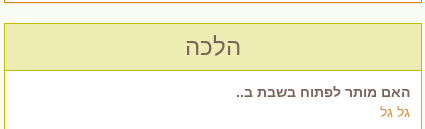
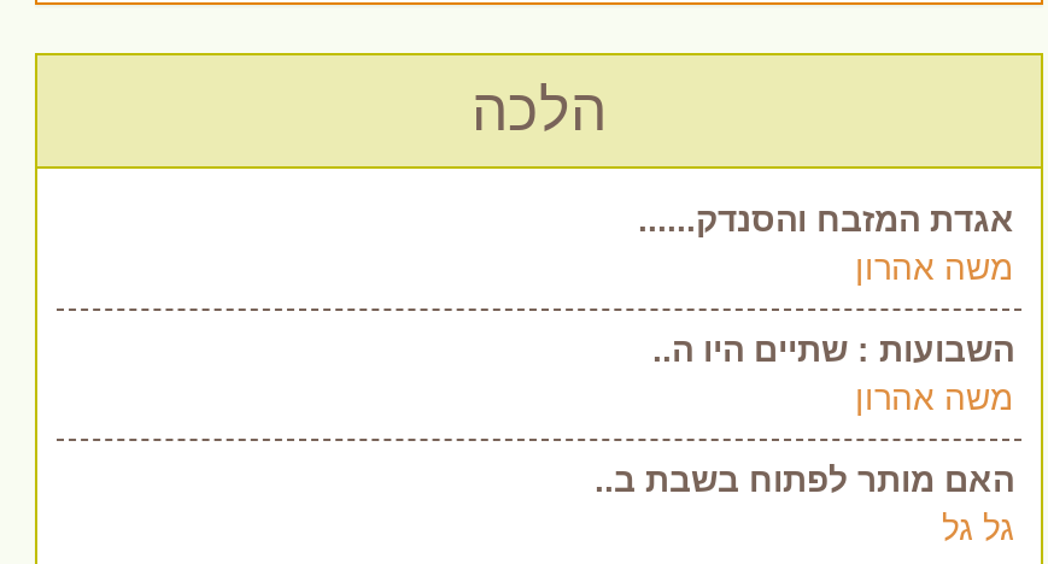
+ אגדת המזבח והסנדק......
+ משה אהרון
+ השבועות : שתיים היו ה..
+ משה אהרון
